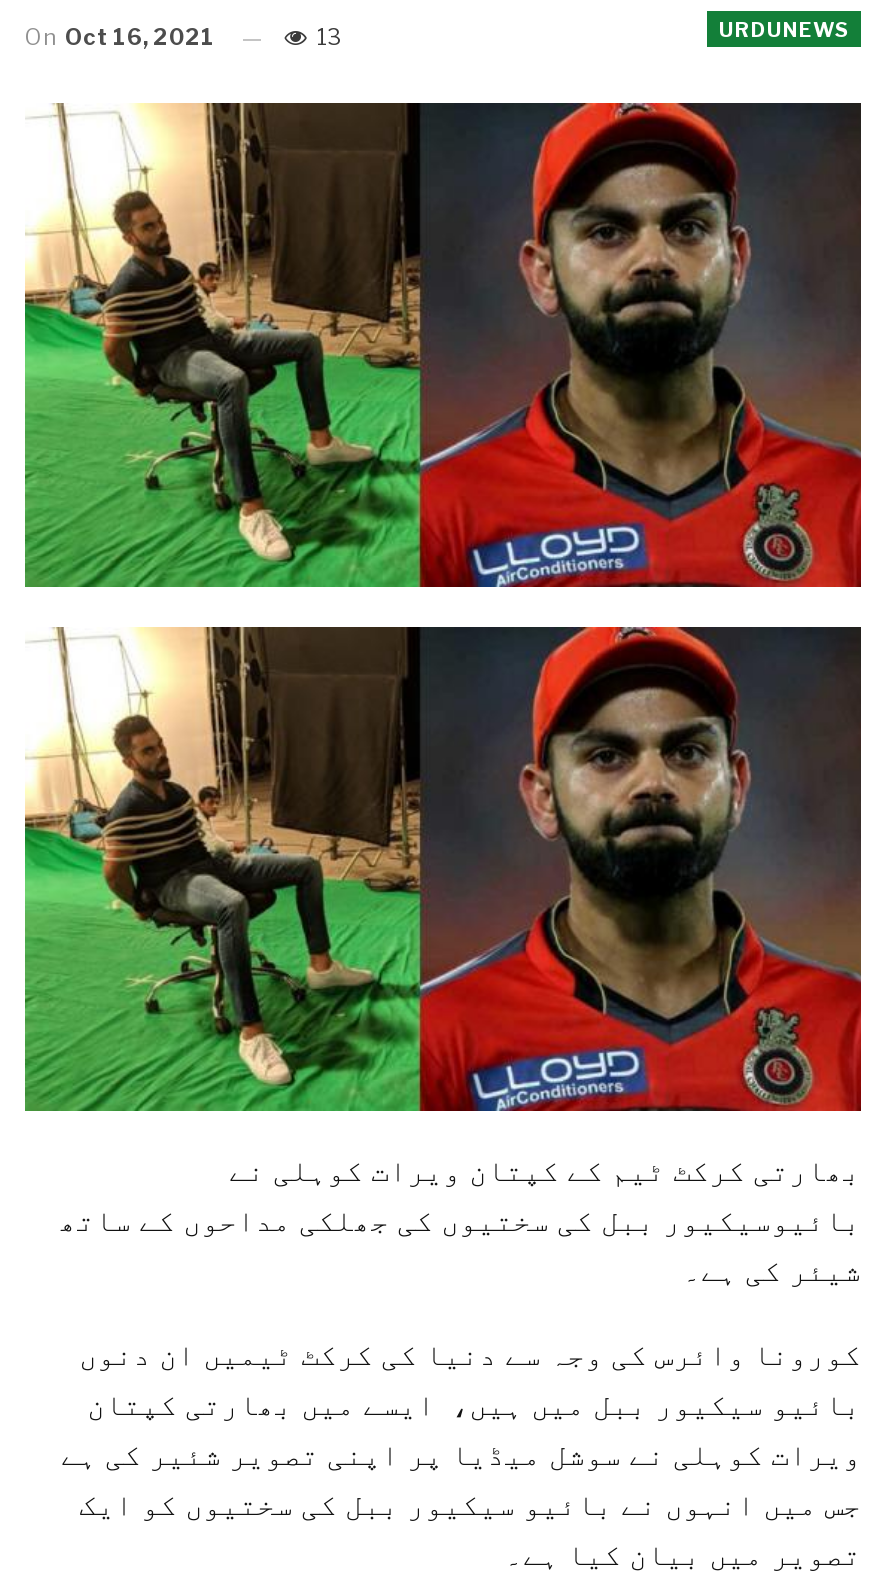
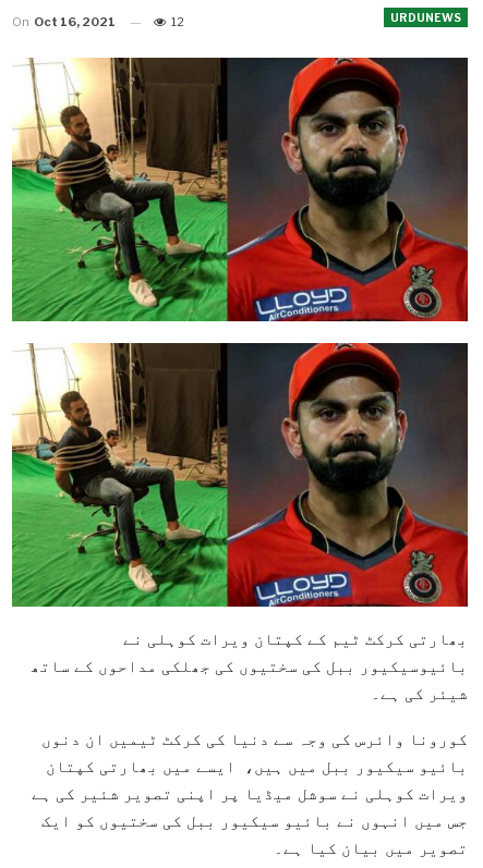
- 13
+ 12
